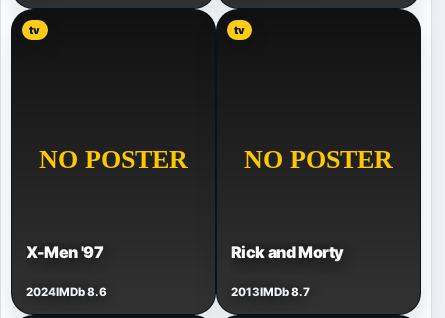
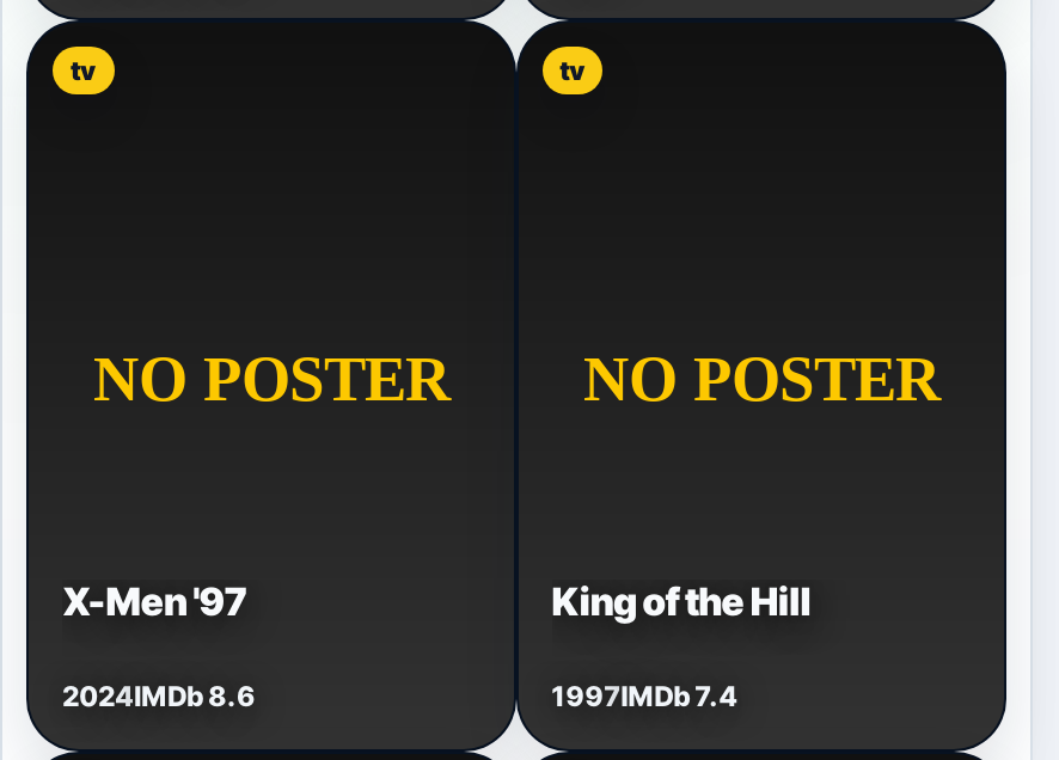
- Rick and Morty
+ King of the Hill

- 2013IMDb 8.7
+ 1997IMDb 7.4
